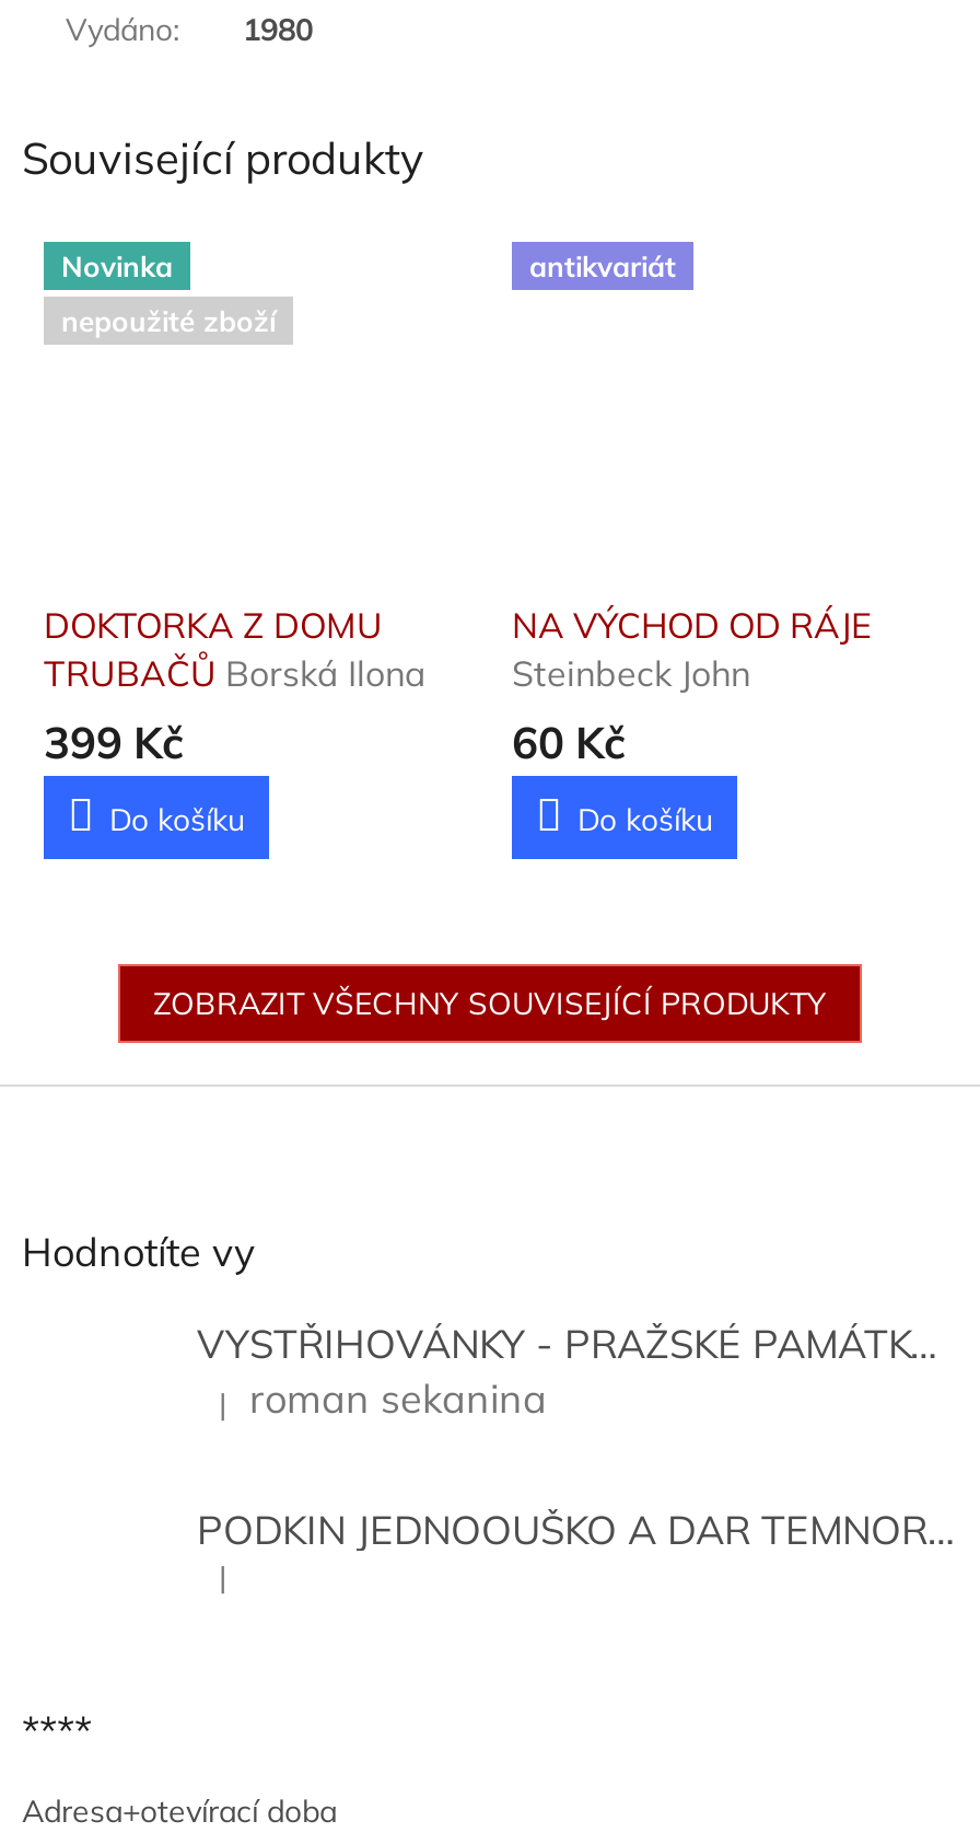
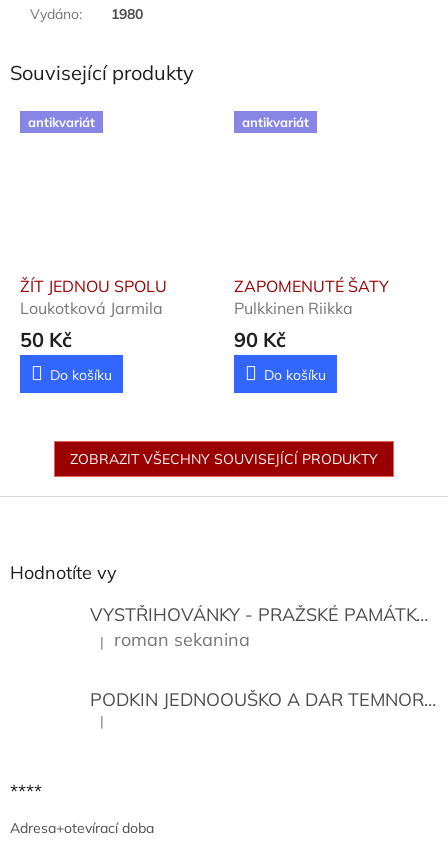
- Novinka
- nepoužité zboží
+ antikvariát

- DOKTORKA Z DOMU
- TRUBAČŮ Borská Ilona
- 399 Kč
+ ŽÍT JEDNOU SPOLU
+ Loukotková Jarmila
+ 50 Kč

- NA VÝCHOD OD RÁJE
- Steinbeck John
- 60 Kč
+ ZAPOMENUTÉ ŠATY
+ Pulkkinen Riikka
+ 90 Kč
